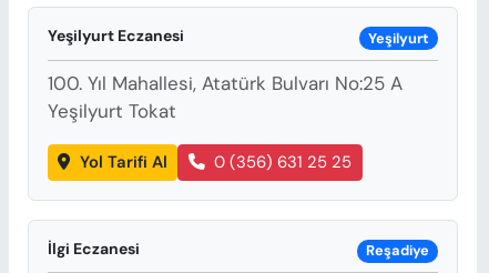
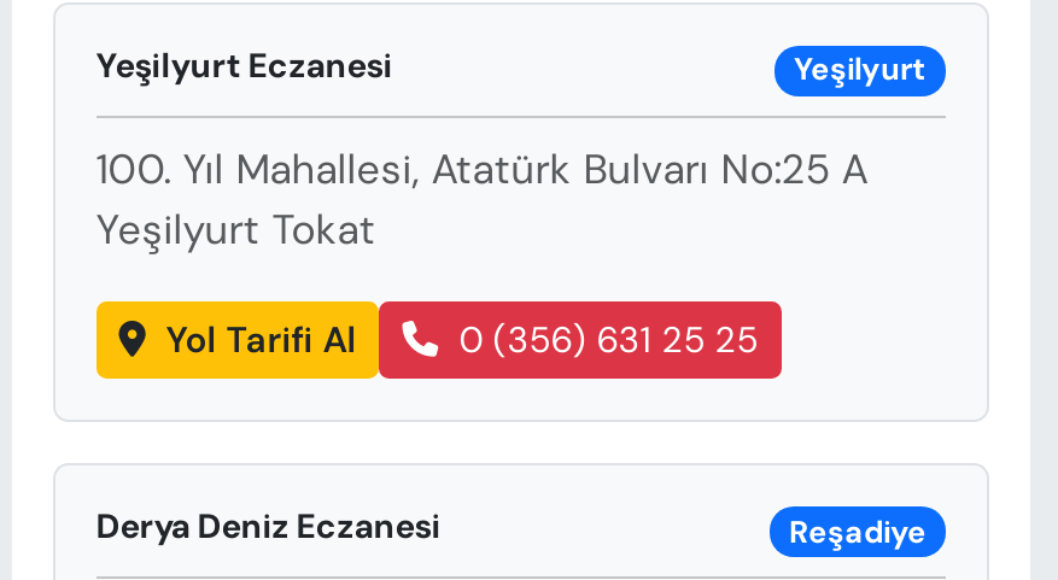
- İlgi Eczanesi
+ Derya Deniz Eczanesi
